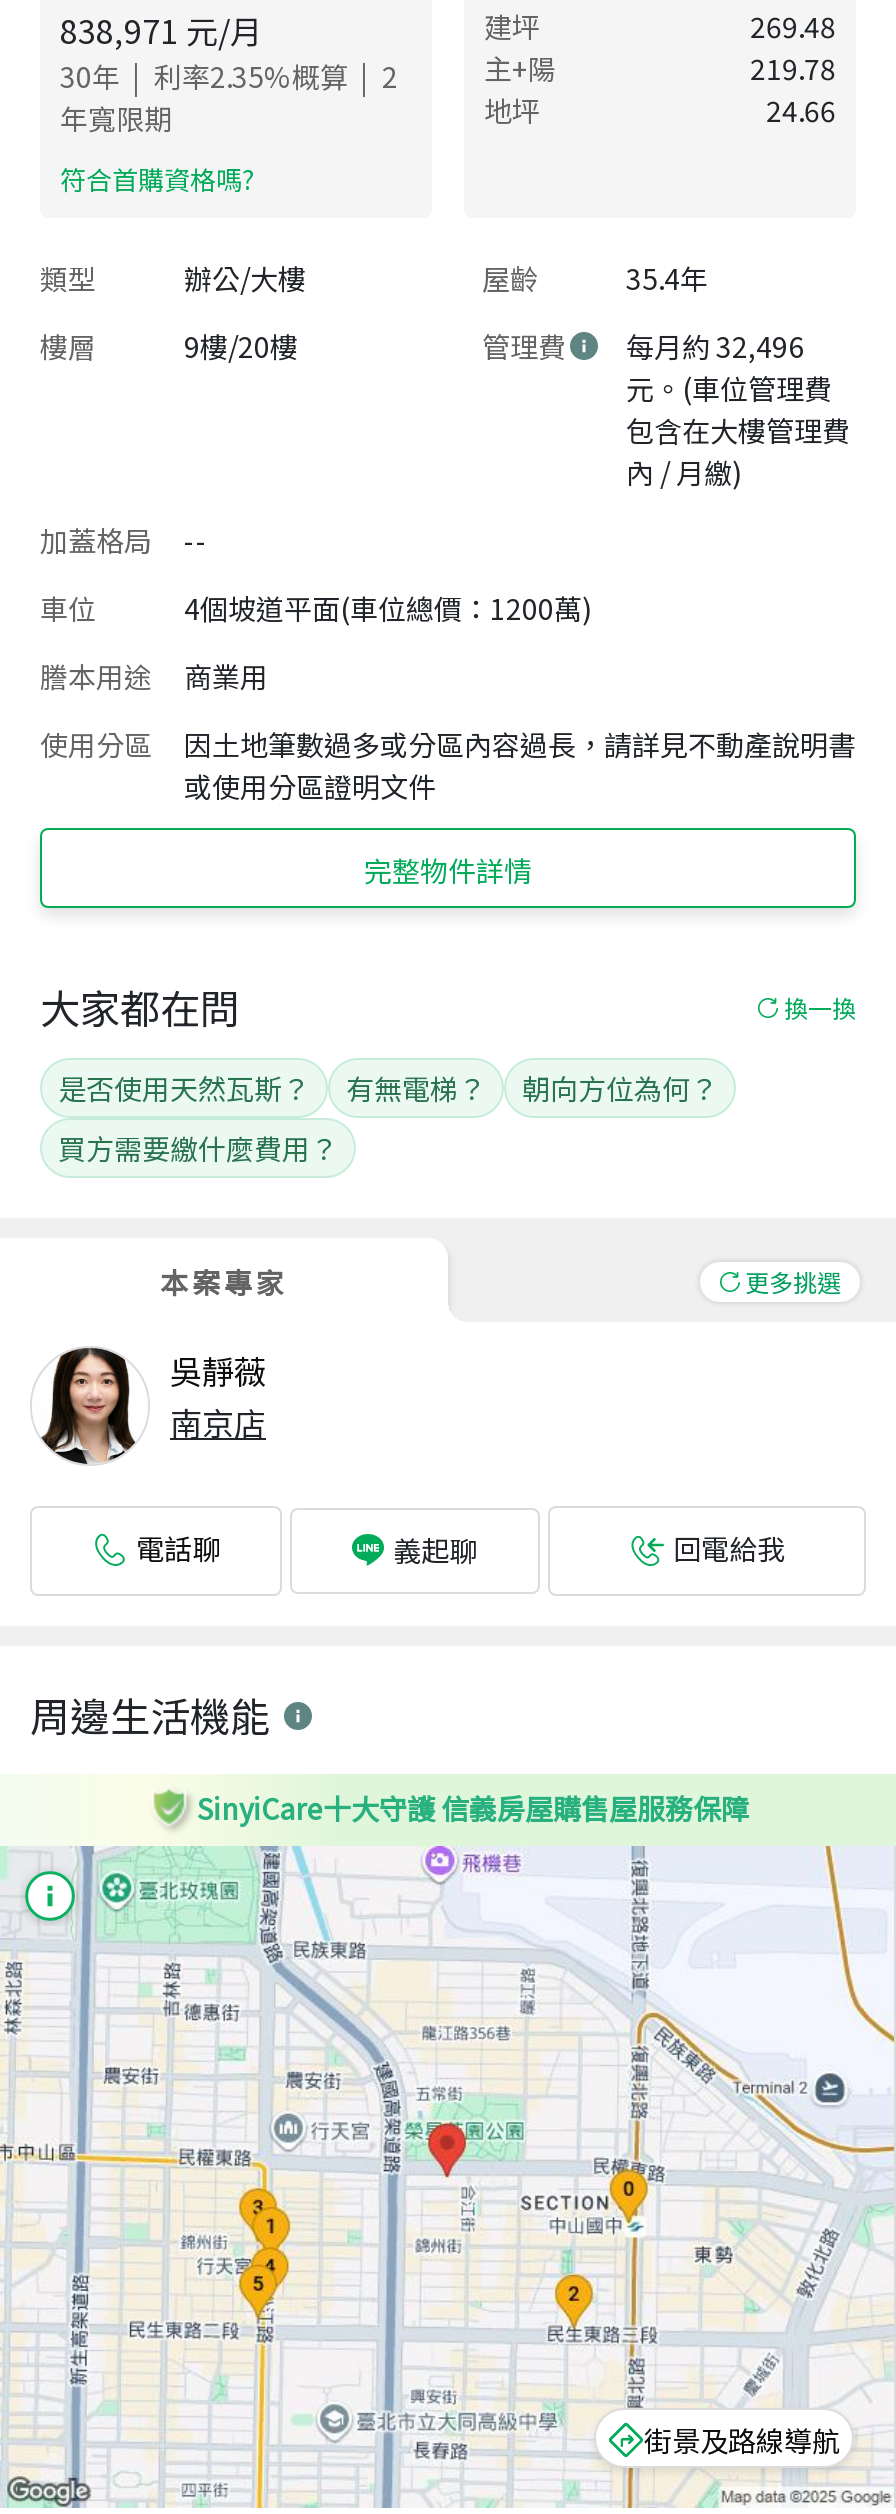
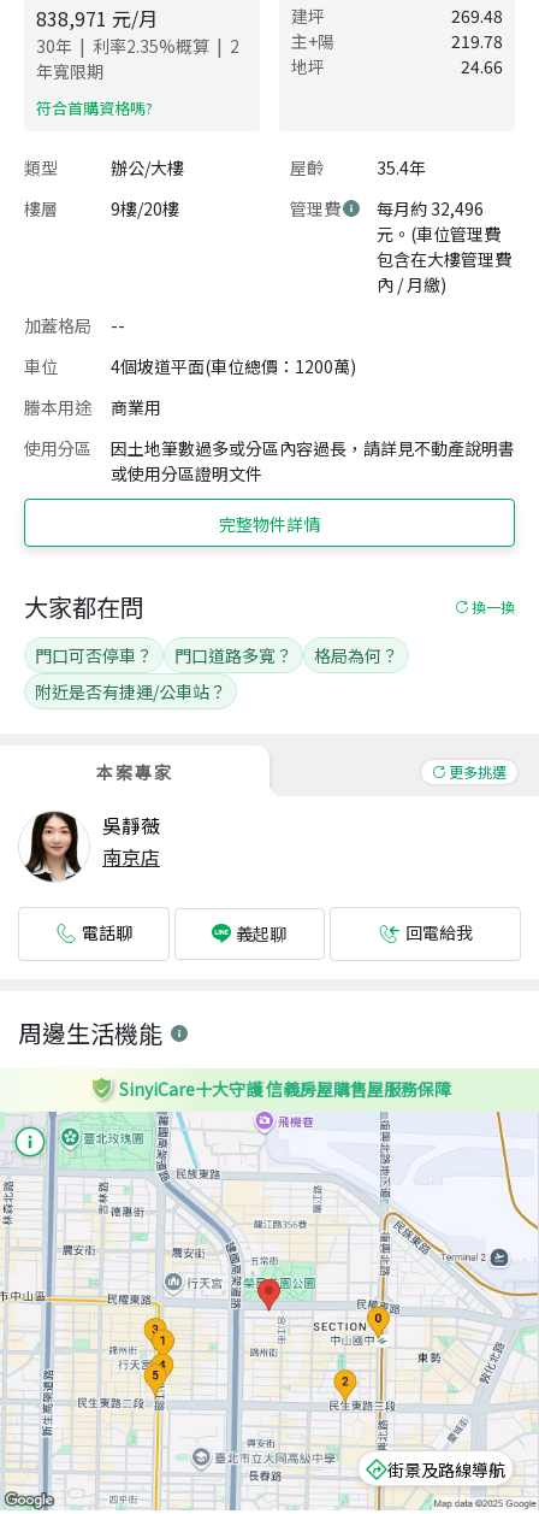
- 是否使用天然瓦斯？
- 有無電梯？
- 朝向方位為何？
+ 門口可否停車？
+ 門口道路多寬？
+ 格局為何？

- 買方需要繳什麼費用？
+ 附近是否有捷運/公車站？
